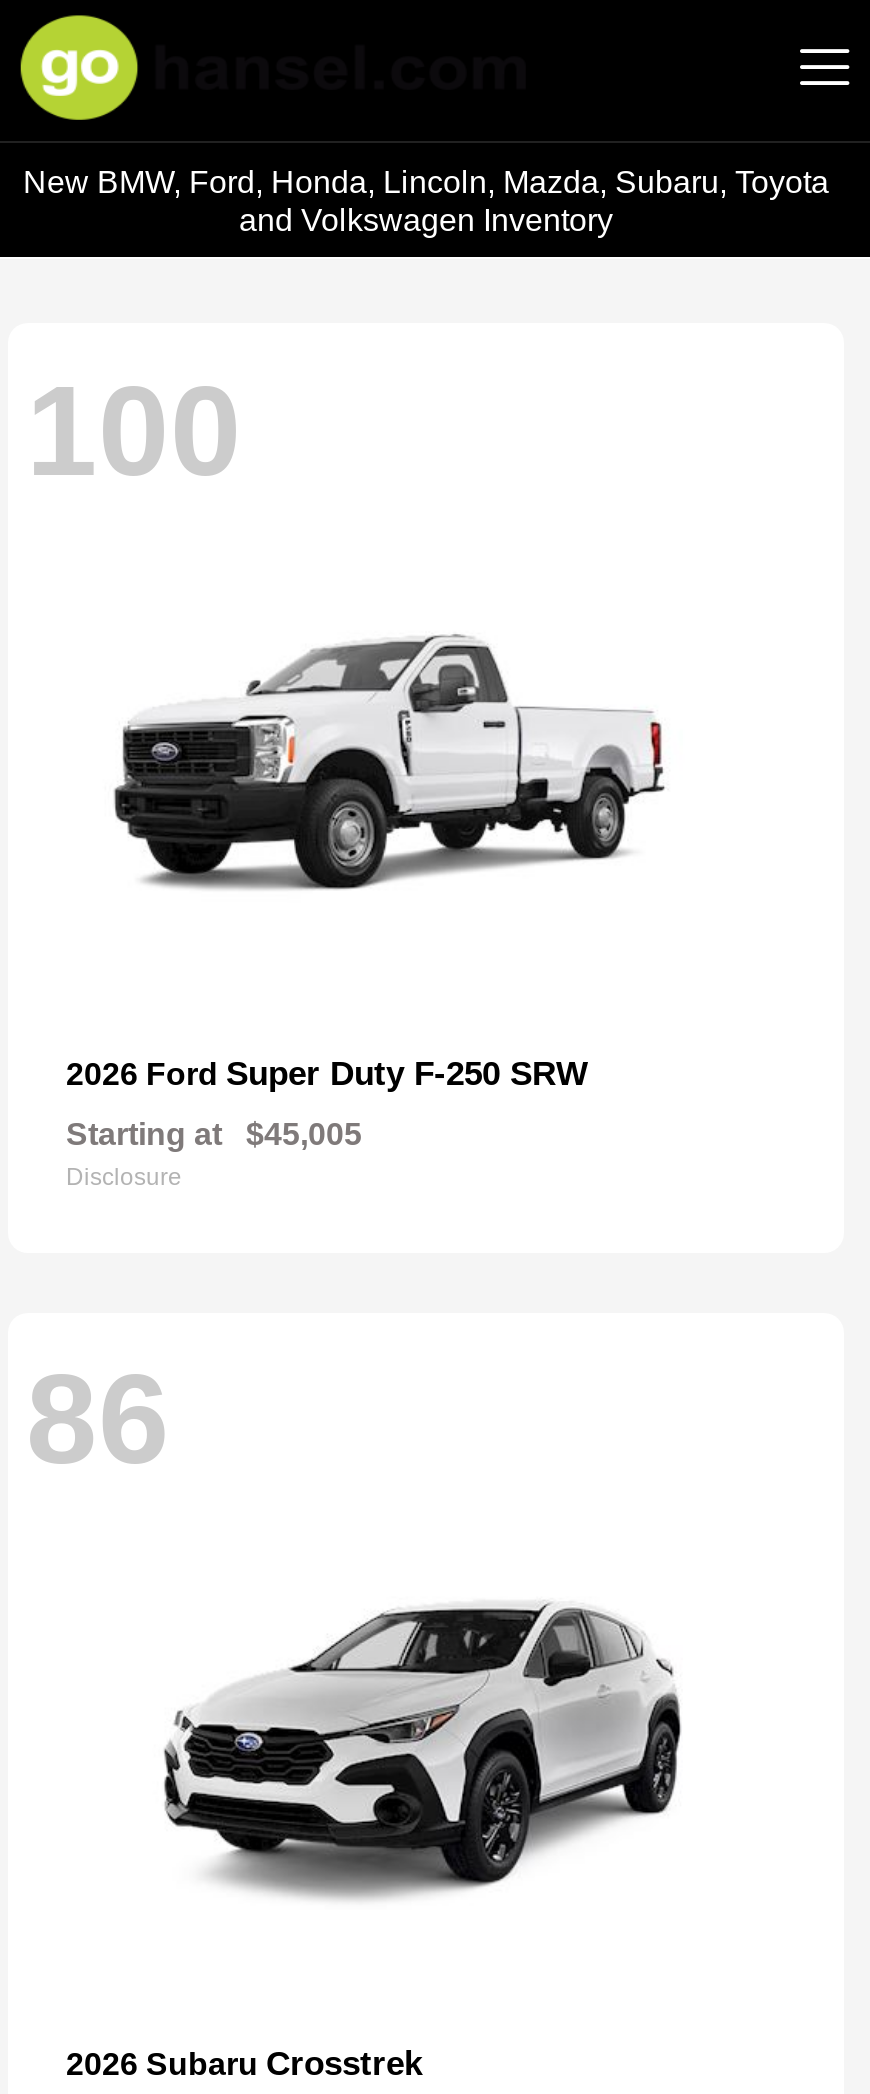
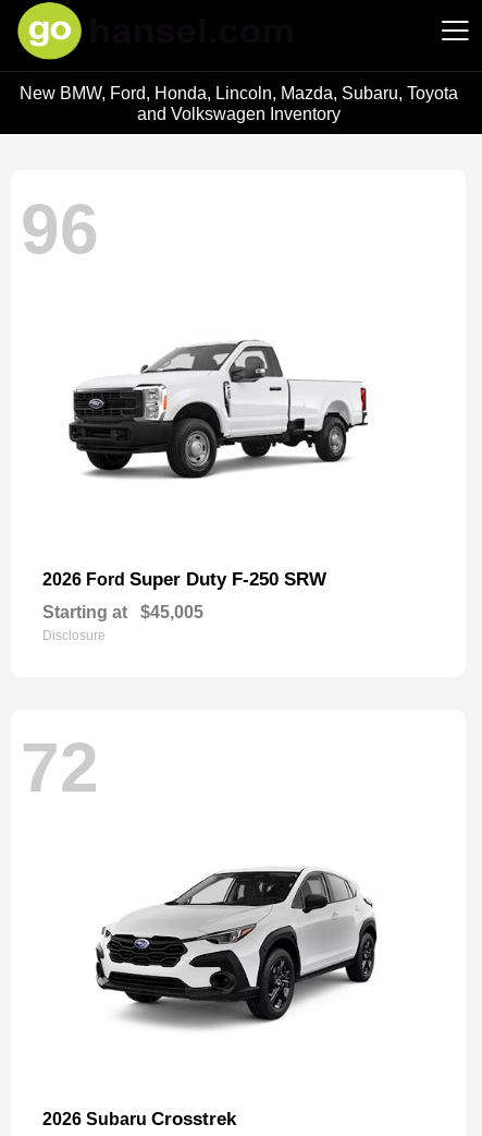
- 100
+ 96

- 86
+ 72
